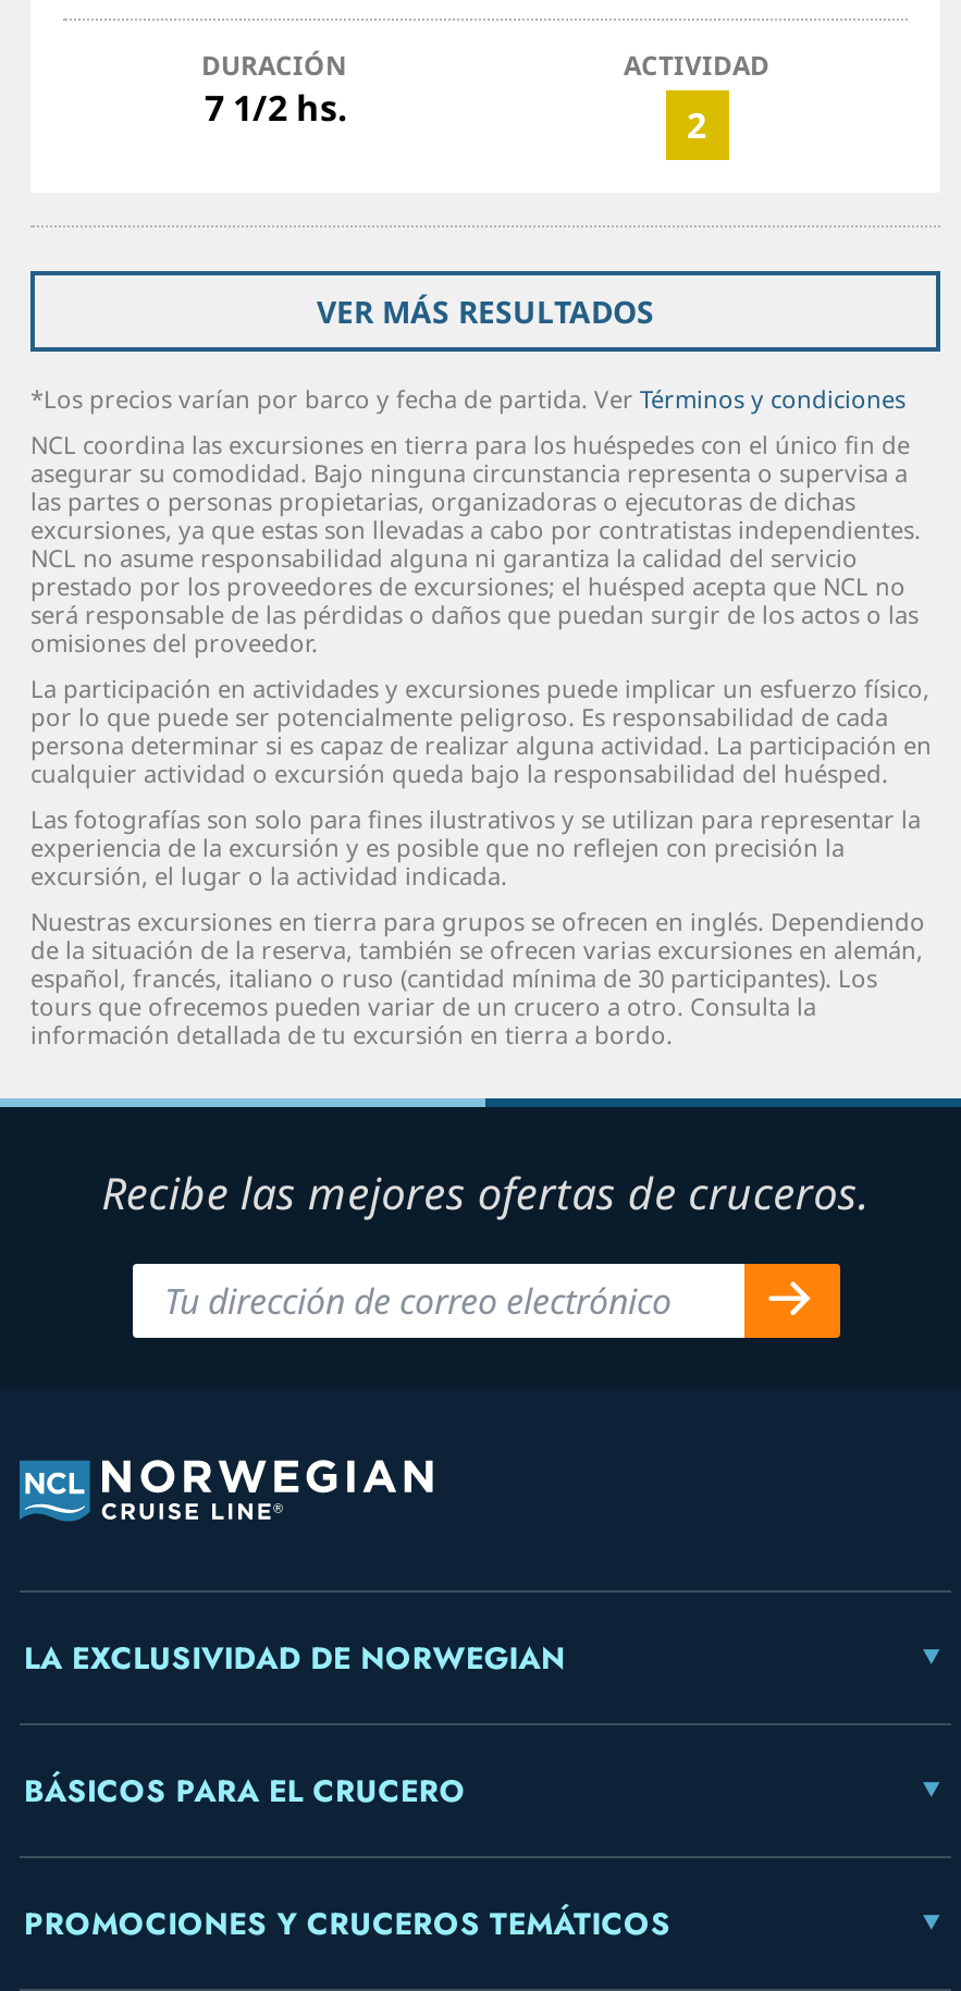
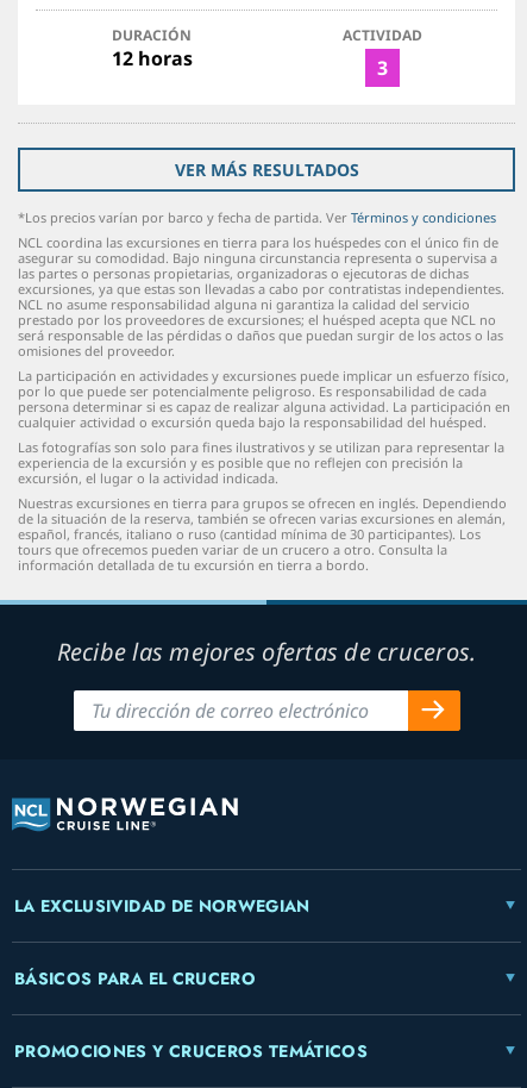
- 7 1/2 hs.
+ 12 horas

- 2
+ 3
